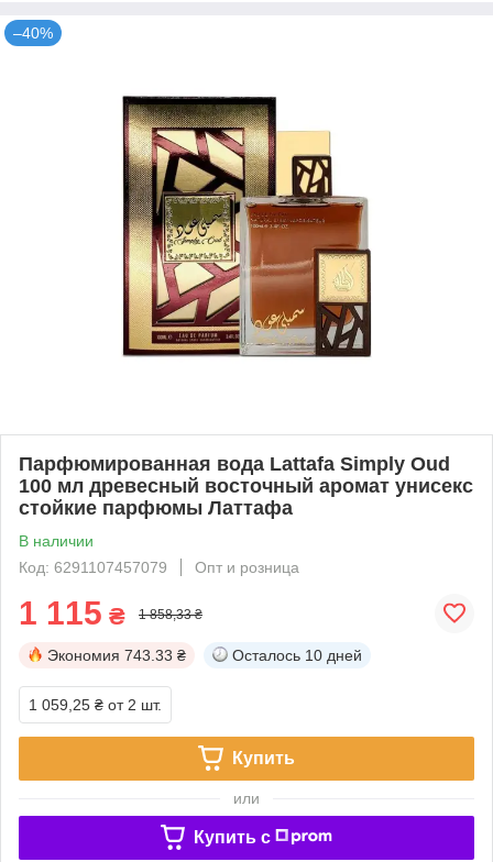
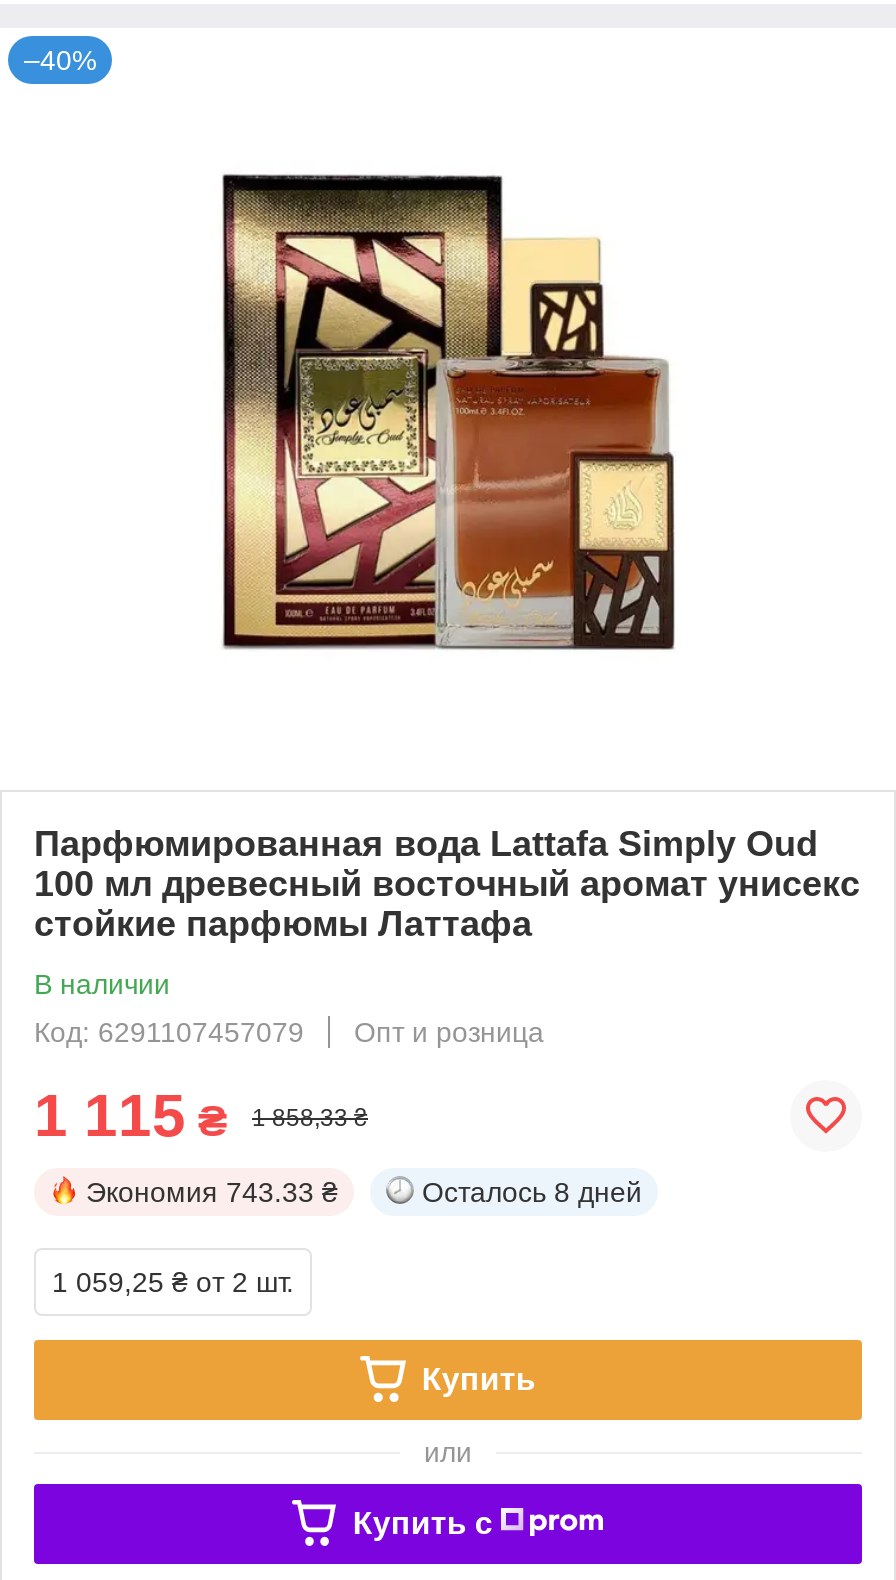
- Осталось 10 дней
+ Осталось 8 дней
